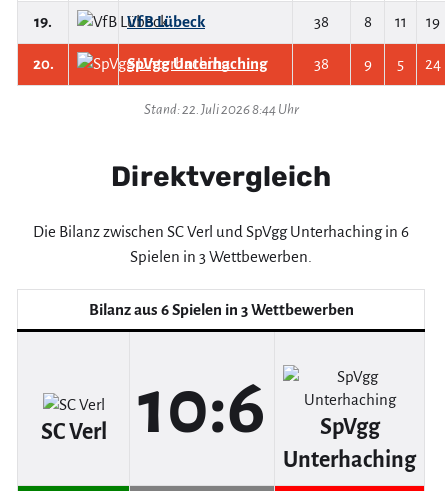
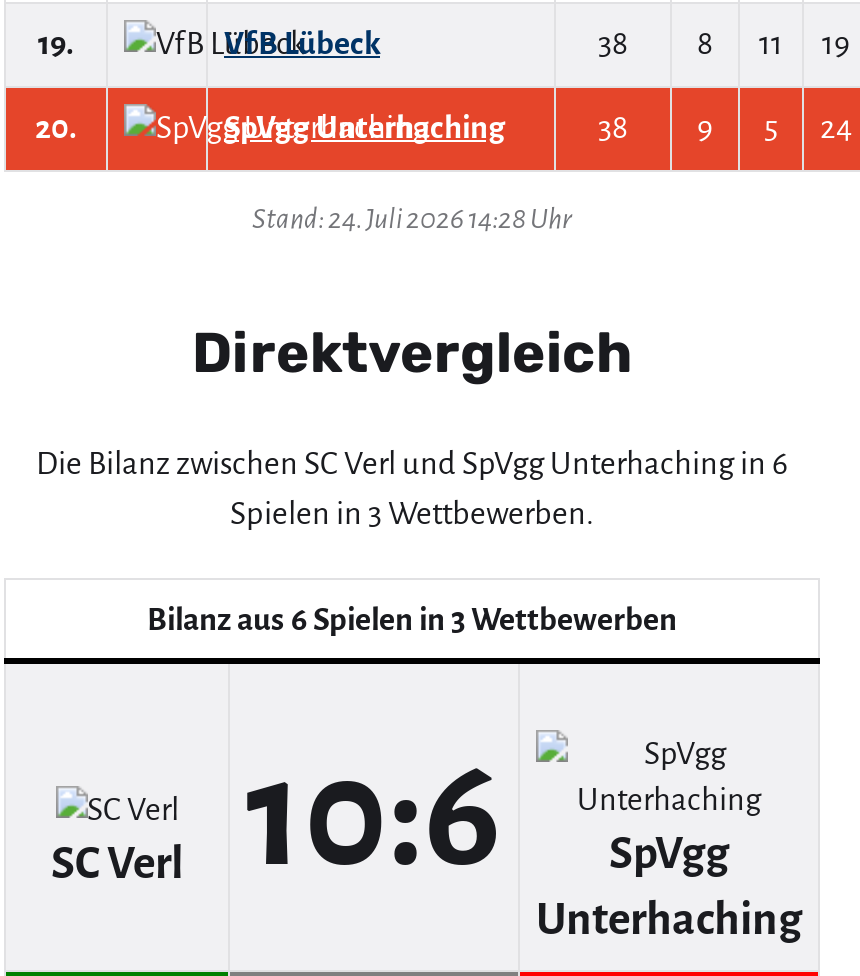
- Stand: 22. Juli 2026 8:44 Uhr
+ Stand: 24. Juli 2026 14:28 Uhr
